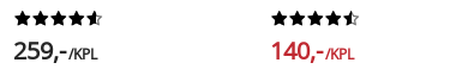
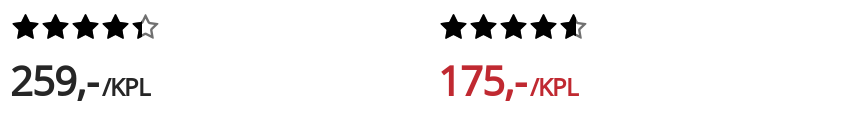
- 140,- /KPL
+ 175,- /KPL
